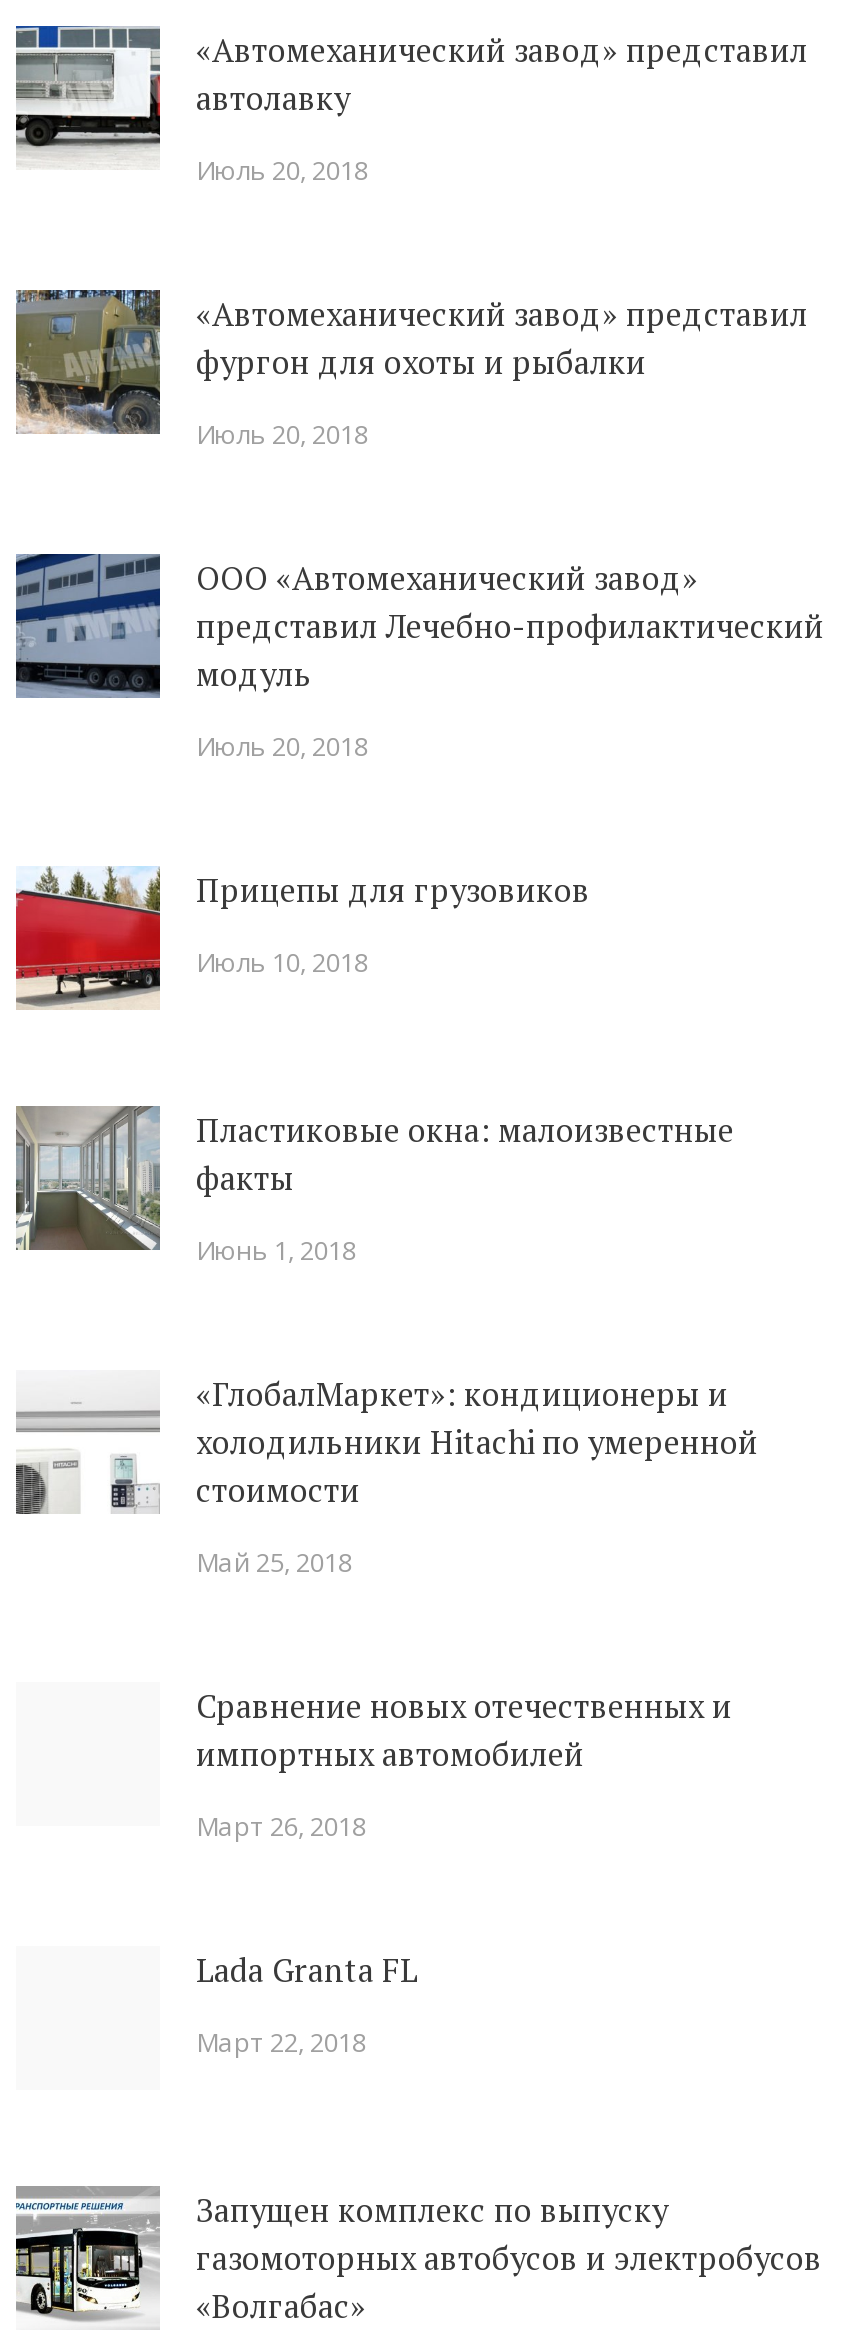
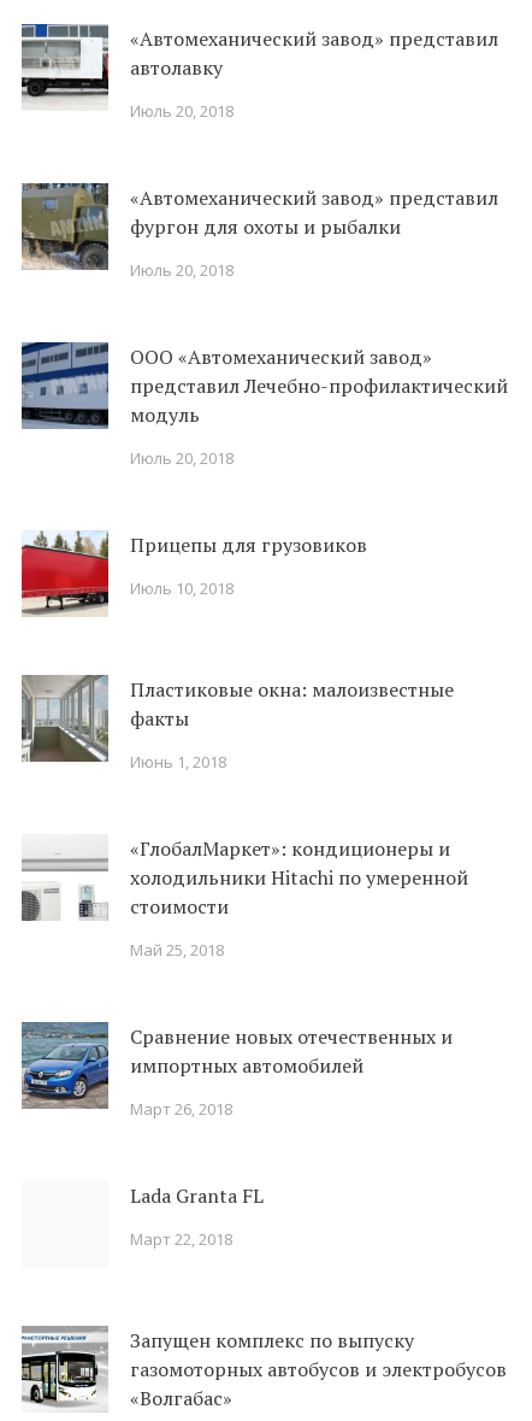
+ [image]
